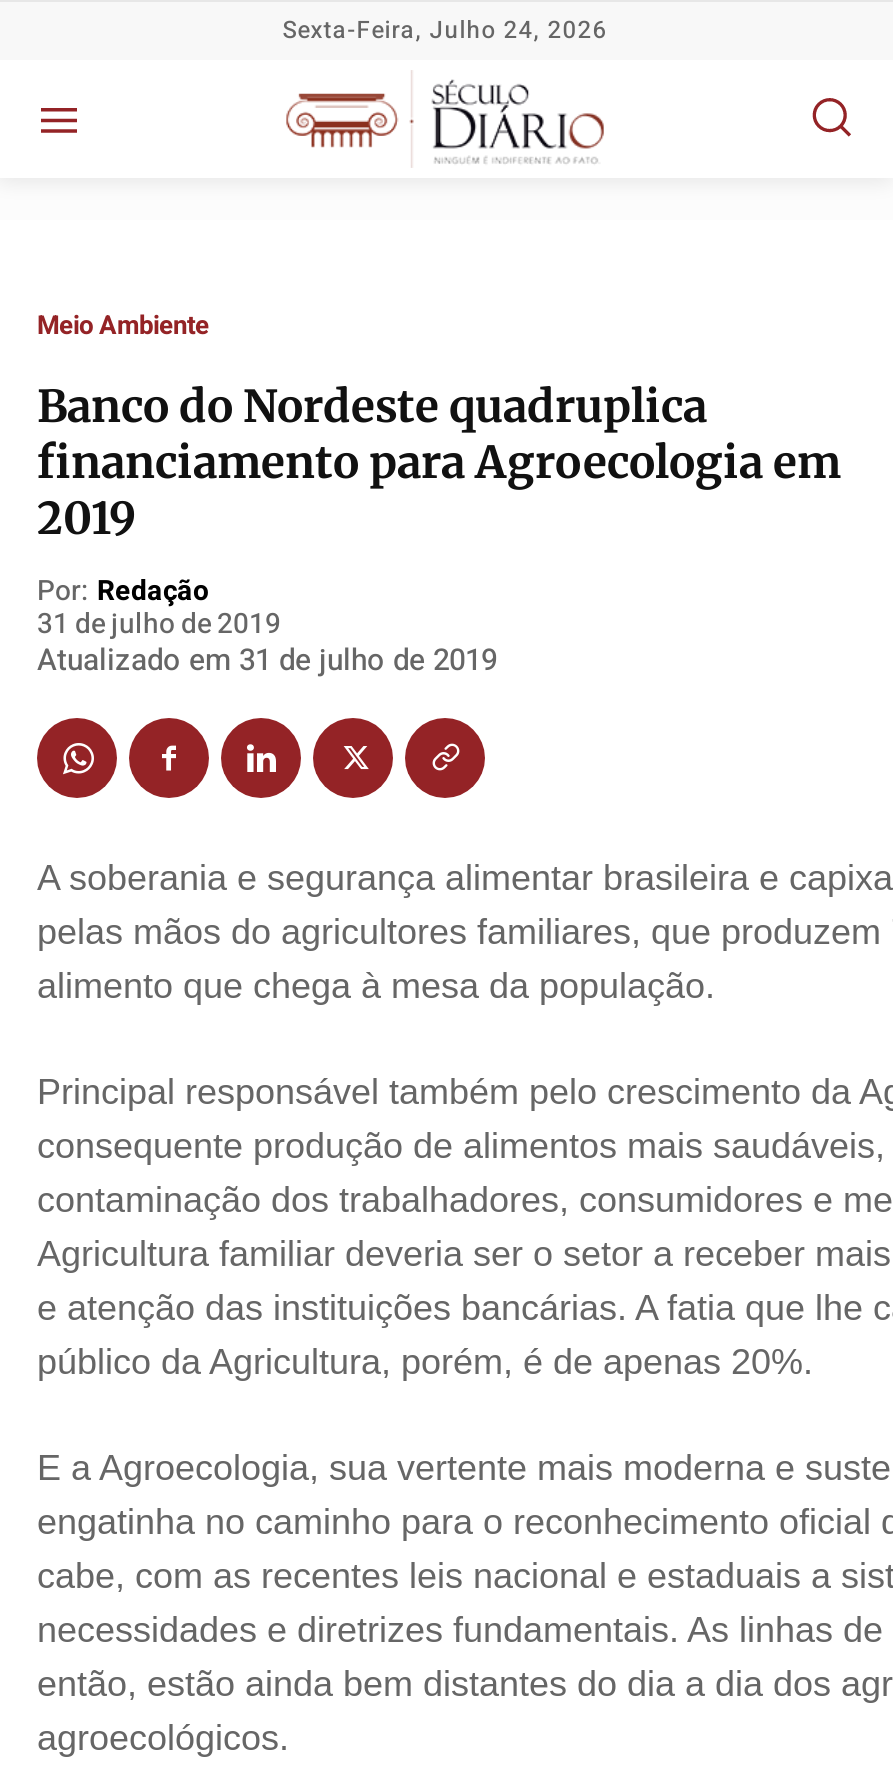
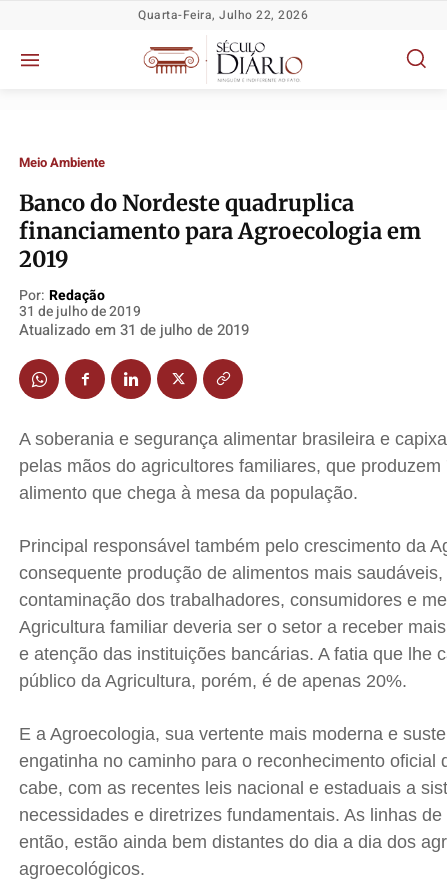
- Sexta-Feira, Julho 24, 2026
+ Quarta-Feira, Julho 22, 2026
